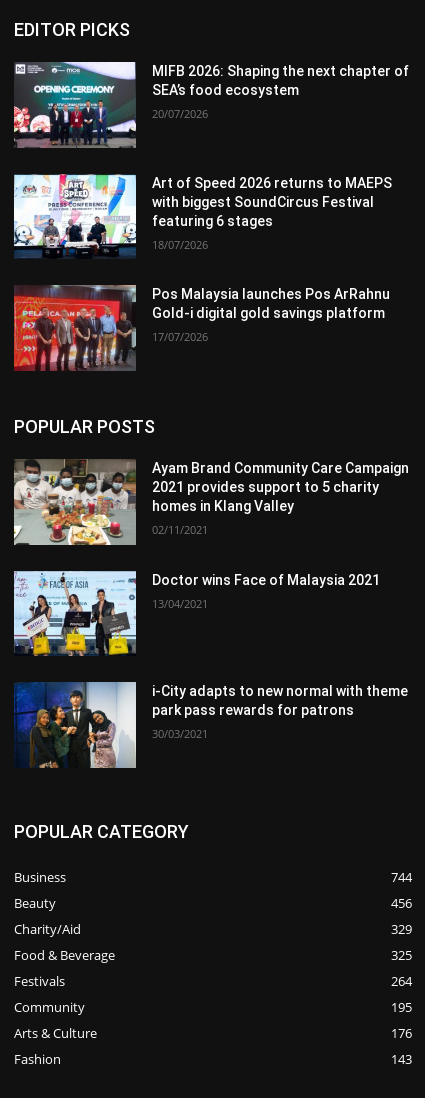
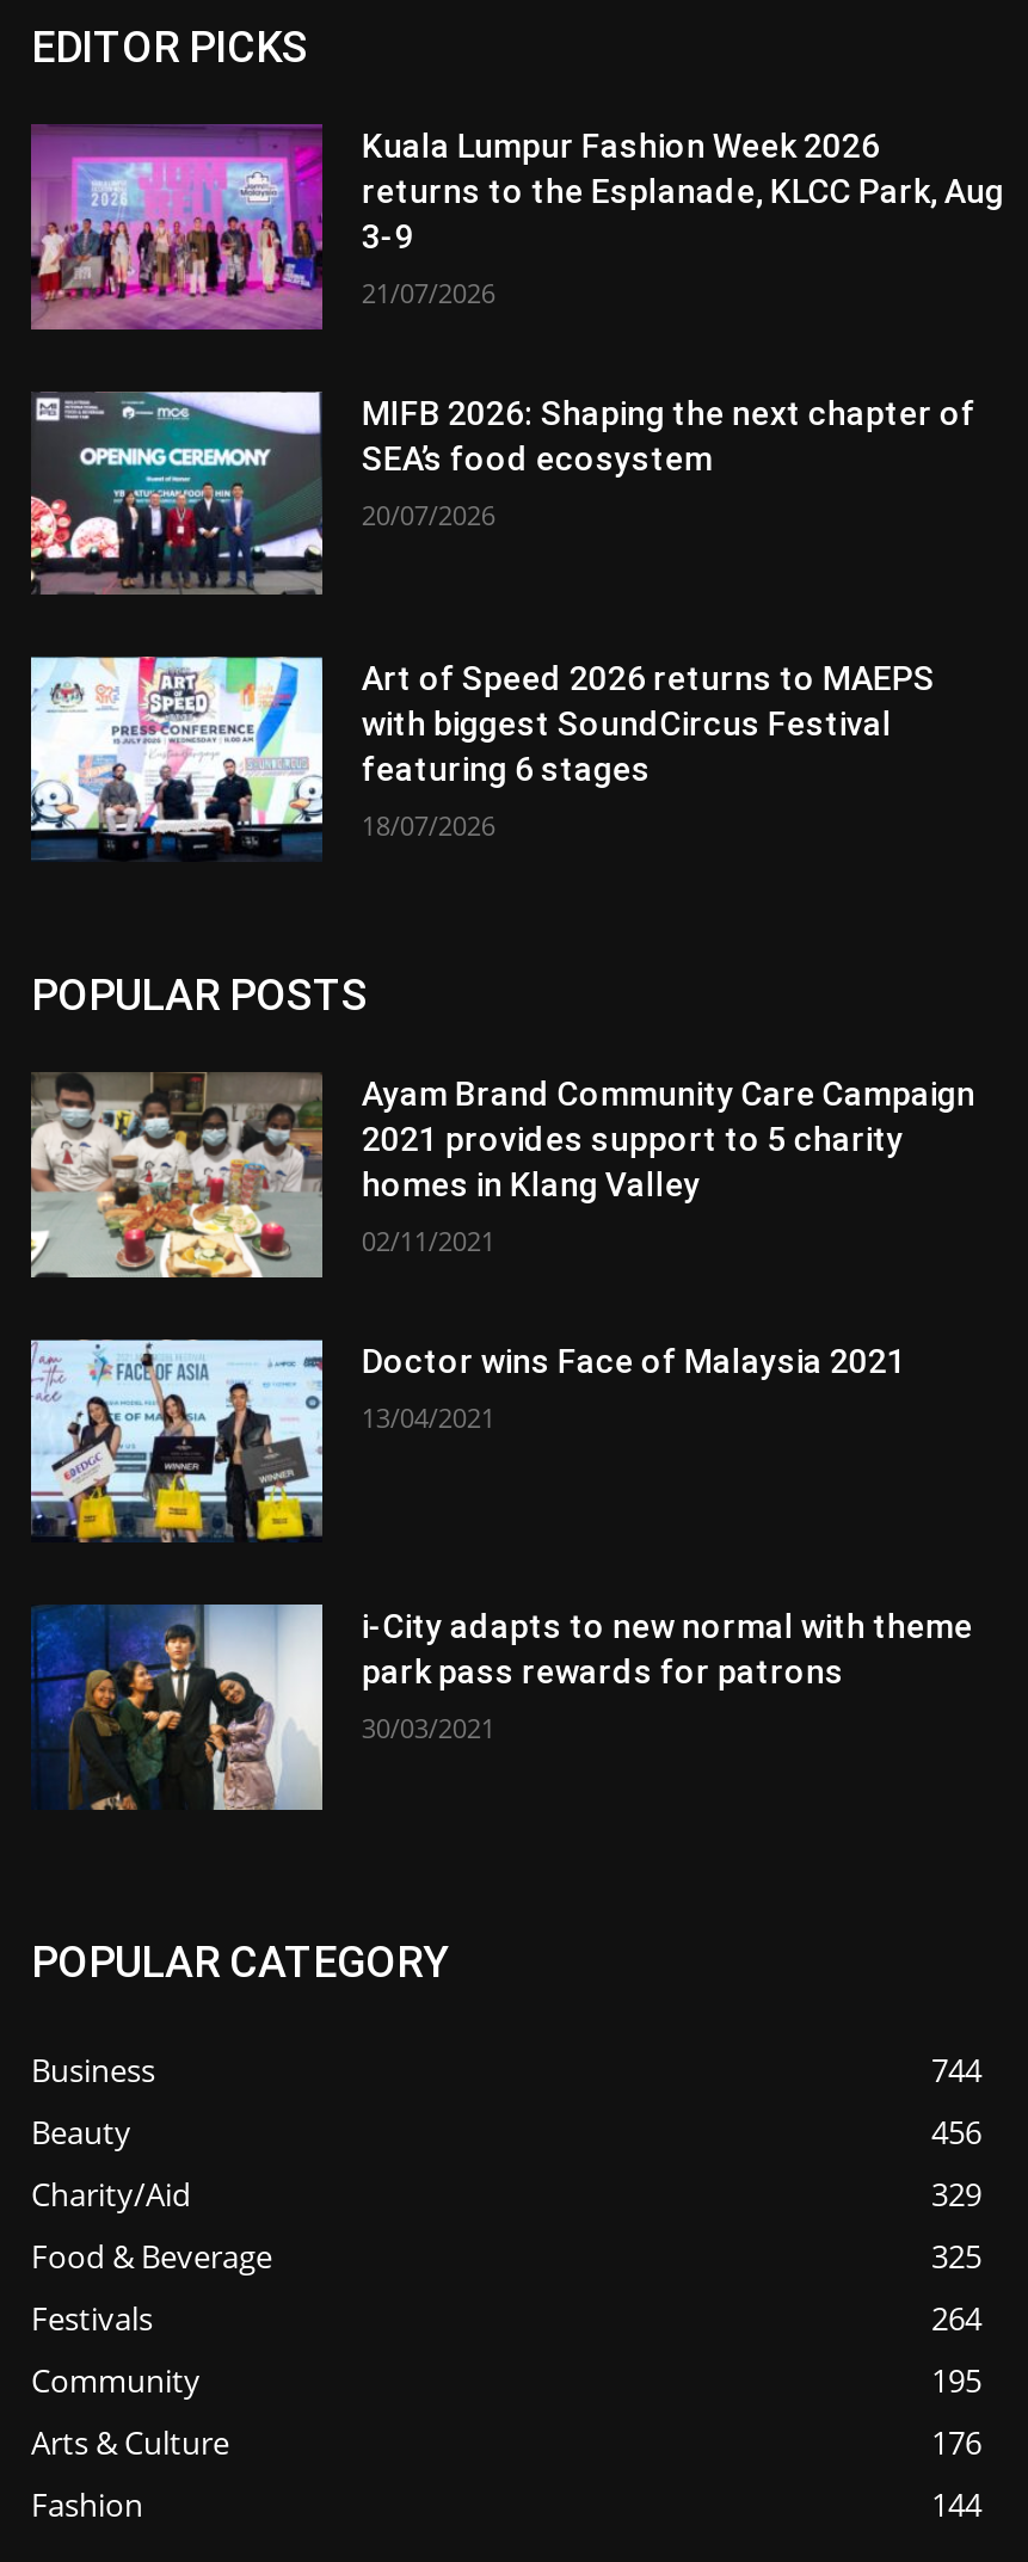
+ [image]
+ Kuala Lumpur Fashion Week 2026
+ returns to the Esplanade, KLCC Park, Aug
+ 3-9
+ 21/07/2026

moved down: [image] | MIFB 2026: Shaping the next chapter of | SEA’s food ecosystem | 20/07/2026 | Art of Speed 2026 returns to MAEPS | with biggest SoundCircus Festival | featuring 6 stages | 18/07/2026

- [image]
- Pos Malaysia launches Pos ArRahnu
- Gold-i digital gold savings platform
- 17/07/2026

- 143
+ 144
